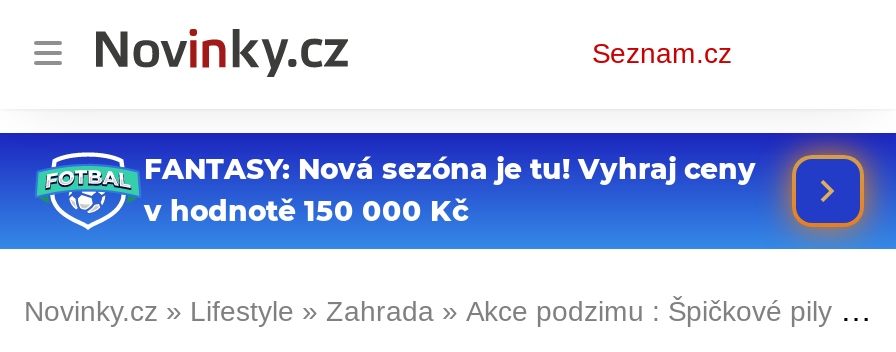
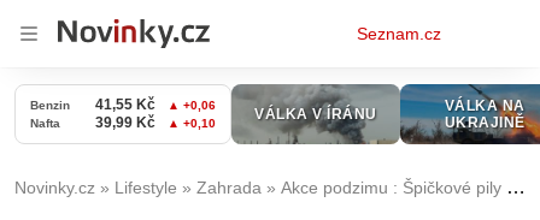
- [image]
+ [image]
